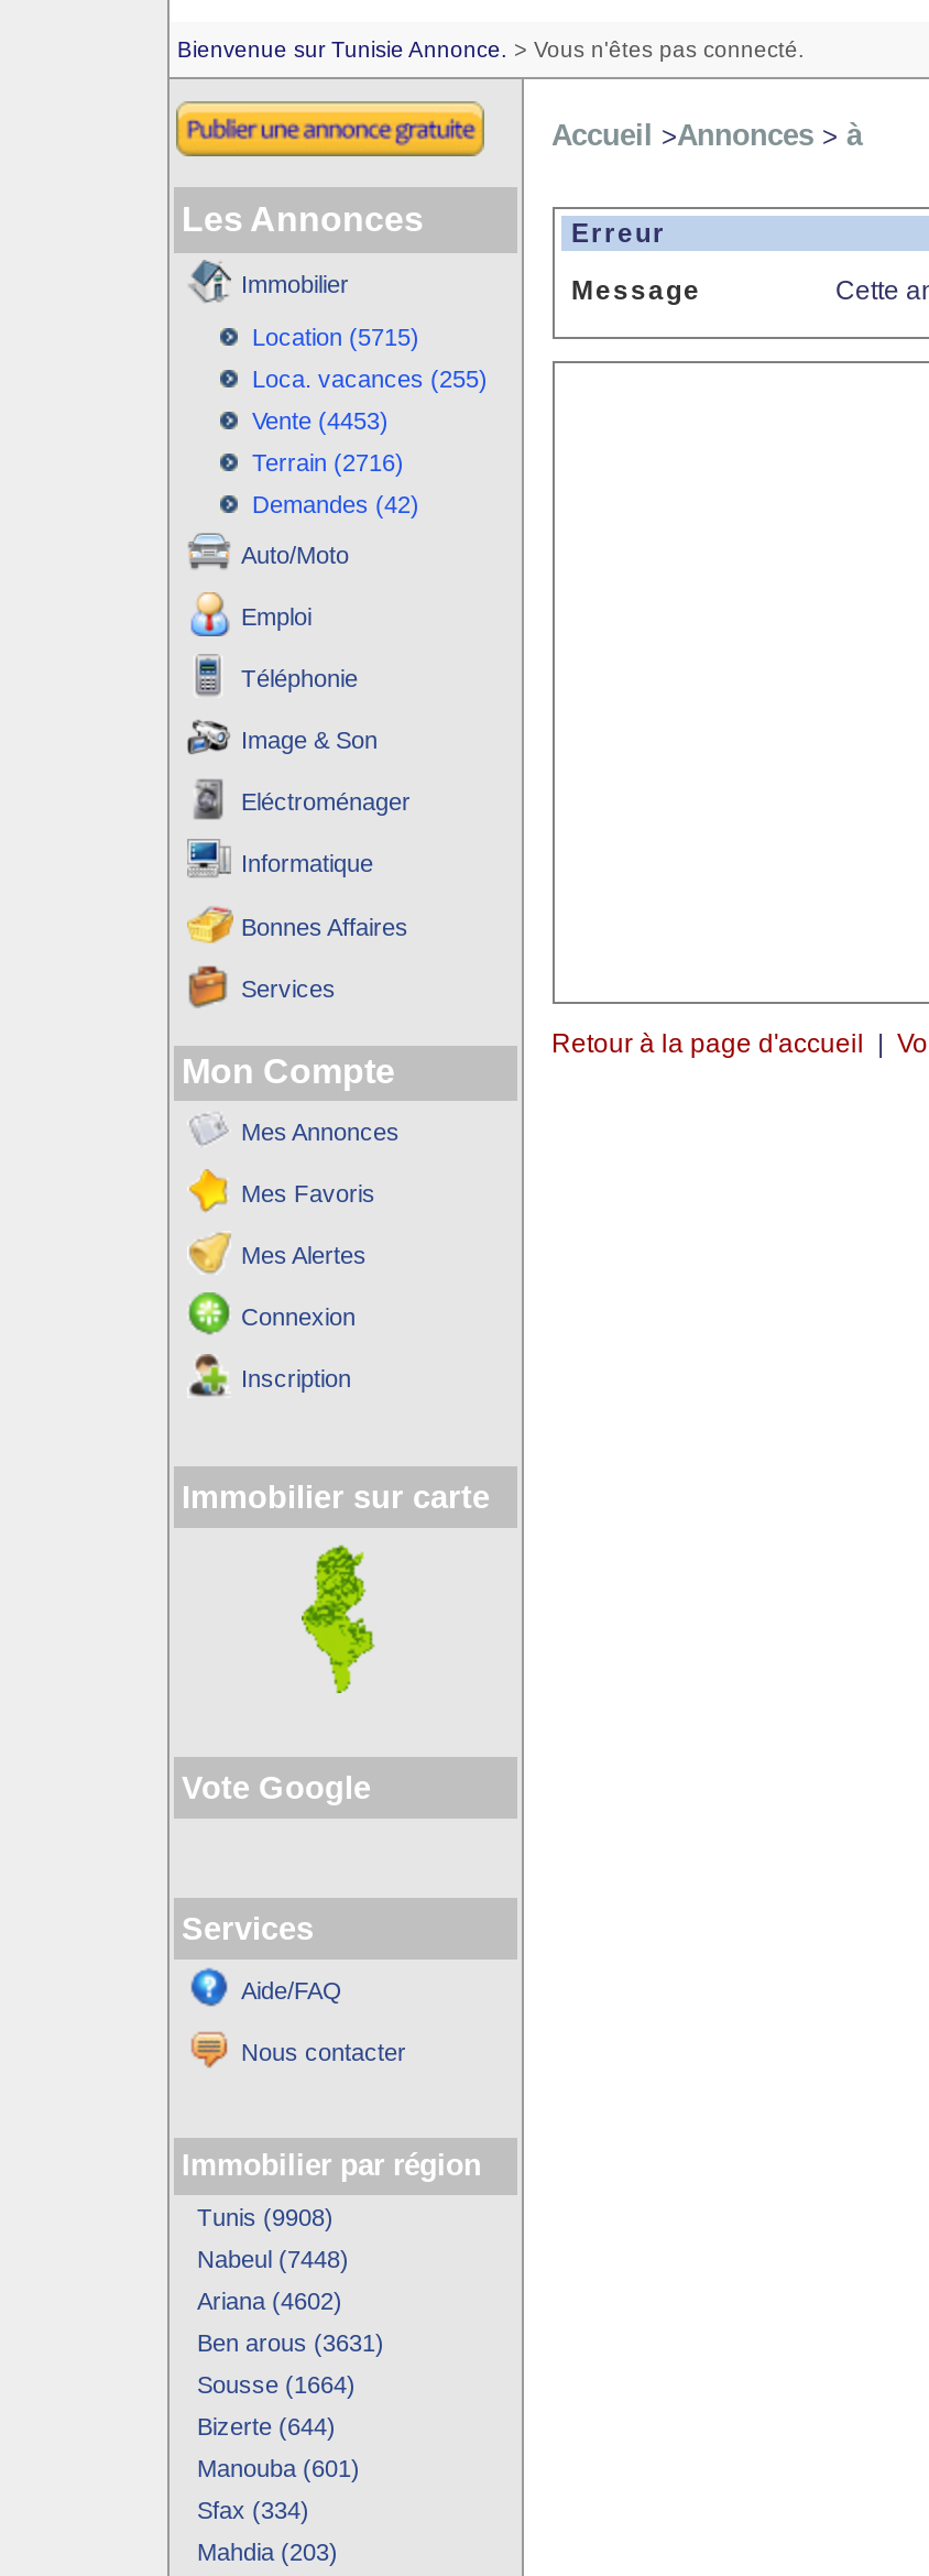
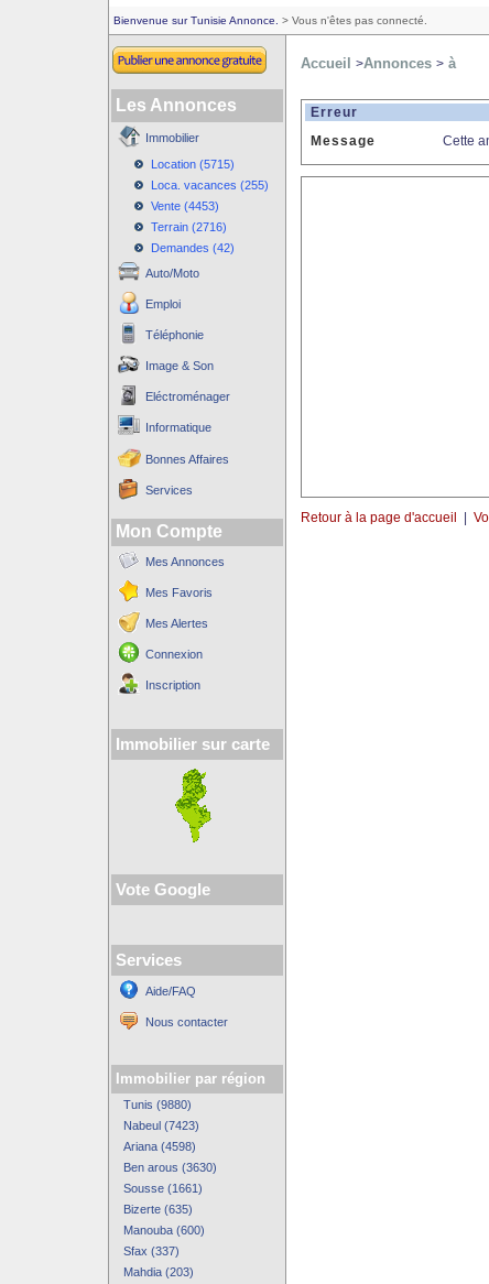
- Tunis (9908)
+ Tunis (9880)

- Nabeul (7448)
+ Nabeul (7423)

- Ariana (4602)
+ Ariana (4598)

- Ben arous (3631)
+ Ben arous (3630)

- Sousse (1664)
+ Sousse (1661)

- Bizerte (644)
+ Bizerte (635)

- Manouba (601)
+ Manouba (600)

- Sfax (334)
+ Sfax (337)
